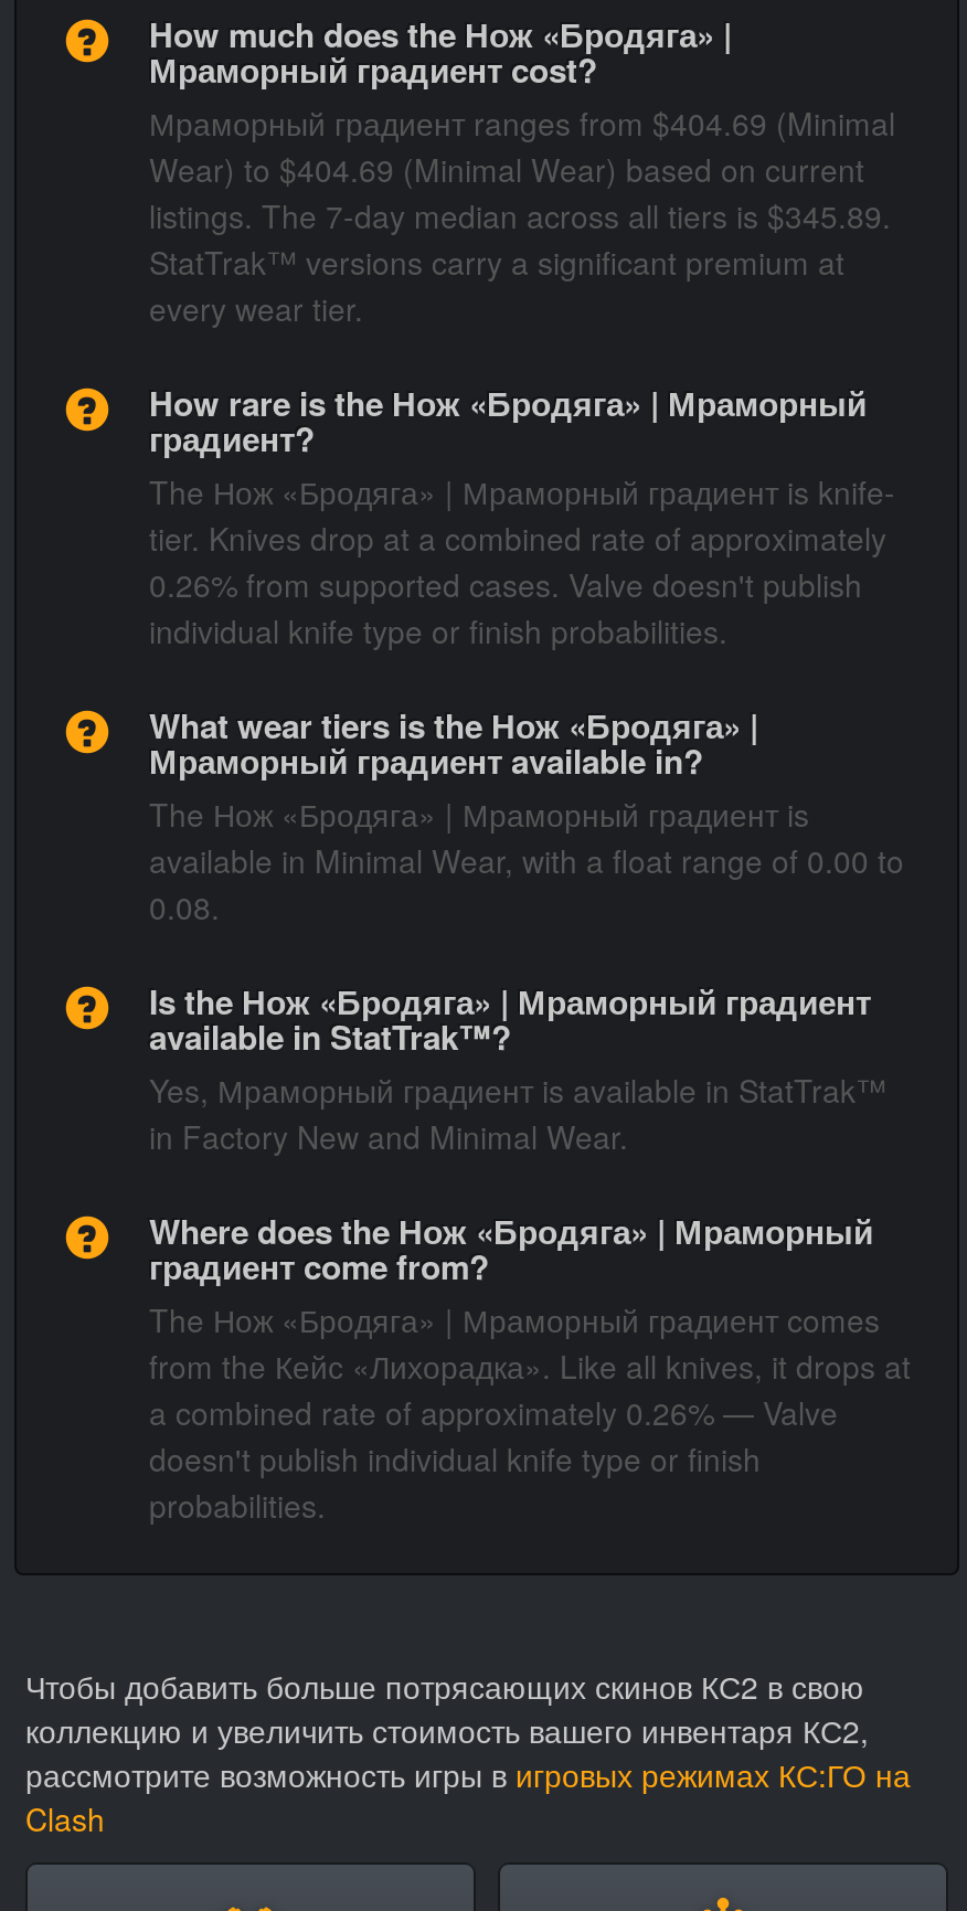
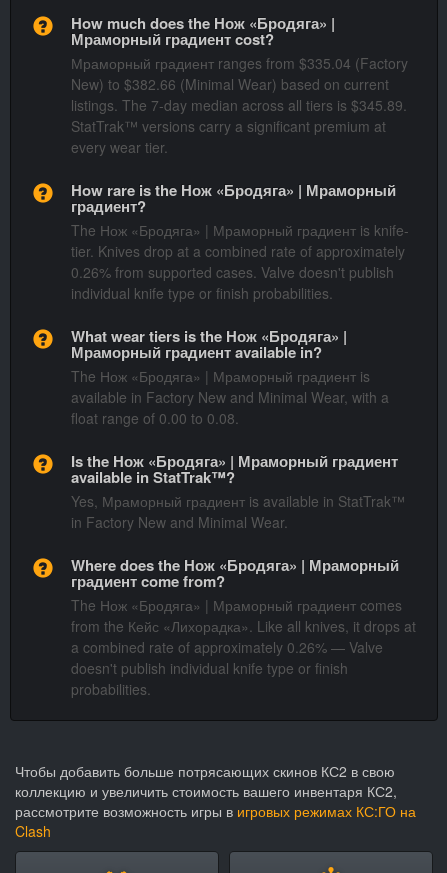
- Мраморный градиент ranges from $404.69 (Minimal
+ Мраморный градиент ranges from $335.04 (Factory

- Wear) to $404.69 (Minimal Wear) based on current
+ New) to $382.66 (Minimal Wear) based on current

- available in Minimal Wear, with a float range of 0.00 to
- 0.08.
+ available in Factory New and Minimal Wear, with a
+ float range of 0.00 to 0.08.
